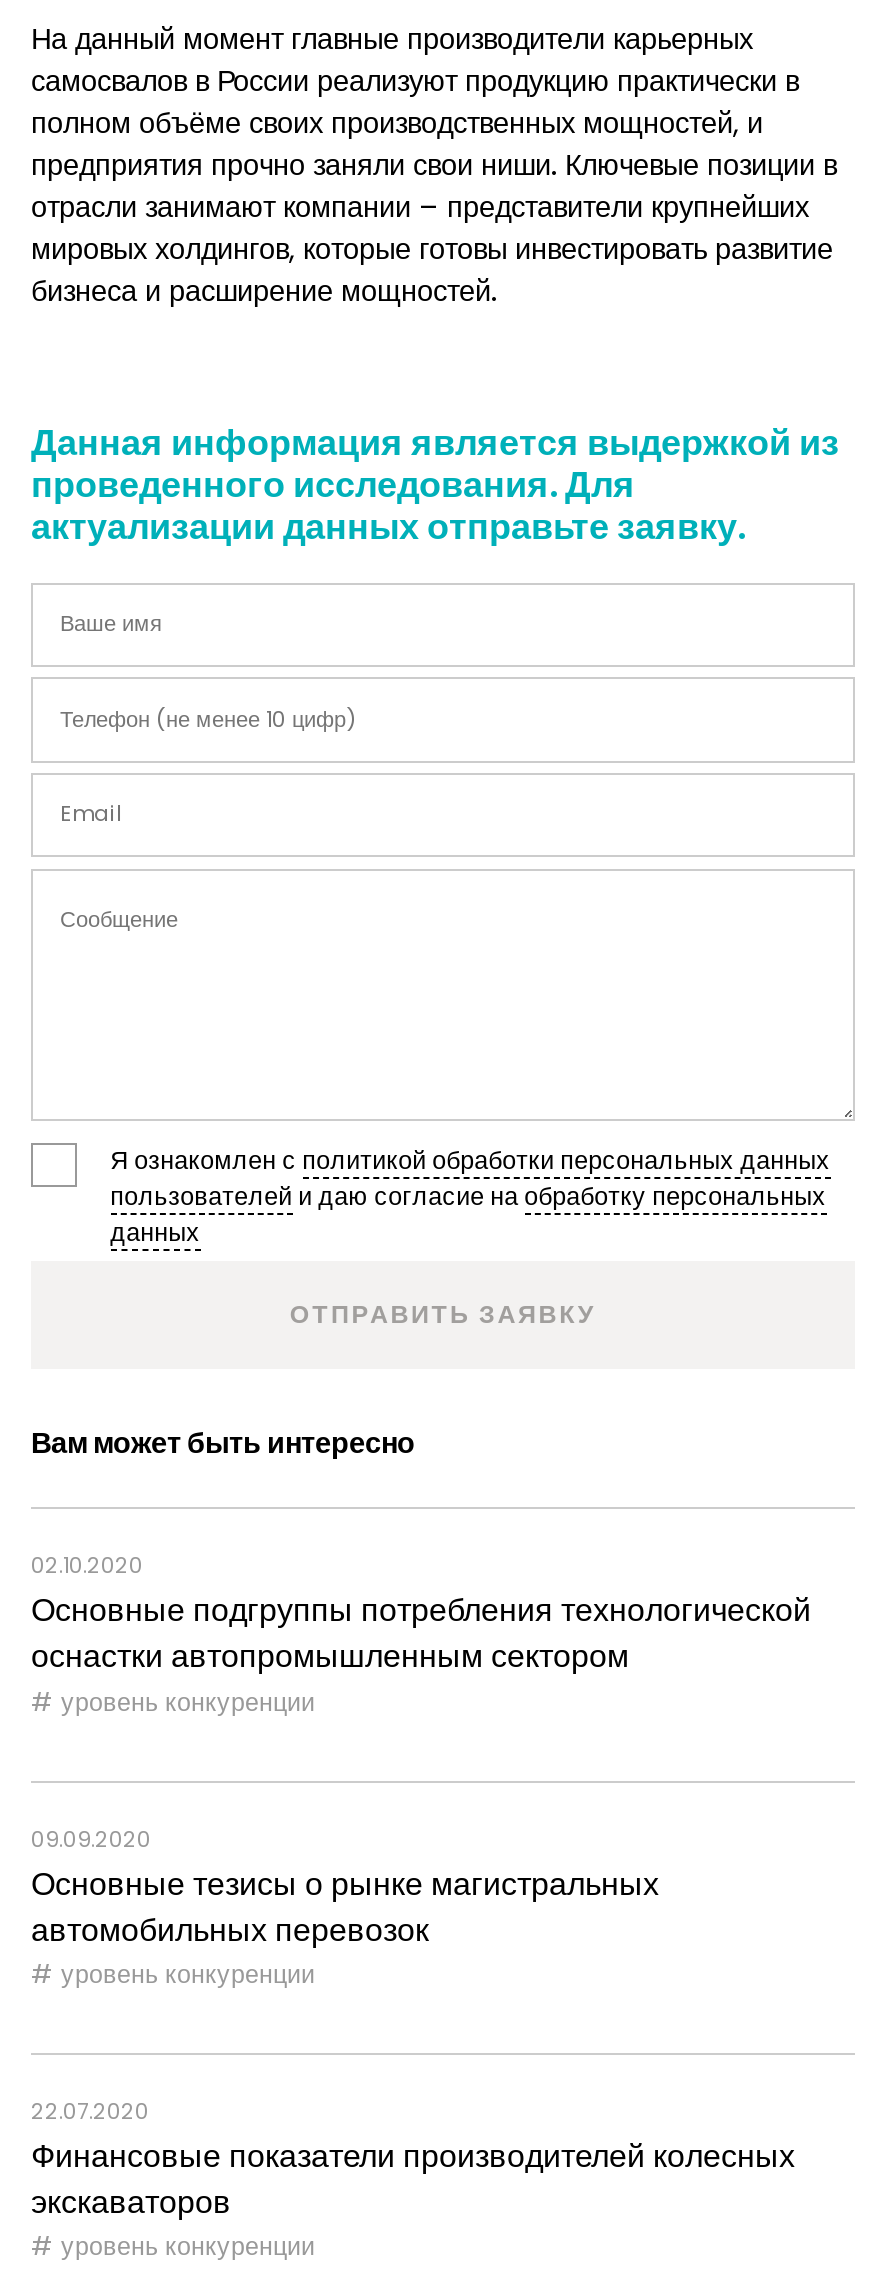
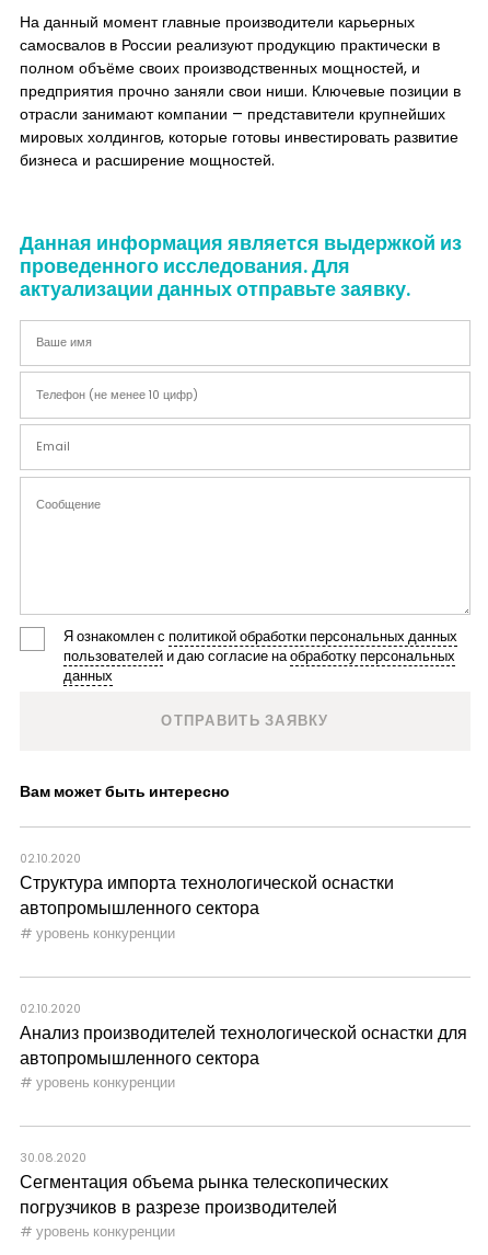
- Основные подгруппы потребления технологической
- оснастки автопромышленным сектором
+ Структура импорта технологической оснастки
+ автопромышленного сектора

- 09.09.2020
- Основные тезисы о рынке магистральных
- автомобильных перевозок
+ 02.10.2020
+ Анализ производителей технологической оснастки для
+ автопромышленного сектора

- 22.07.2020
- Финансовые показатели производителей колесных
- экскаваторов
+ 30.08.2020
+ Сегментация объема рынка телескопических
+ погрузчиков в разрезе производителей
